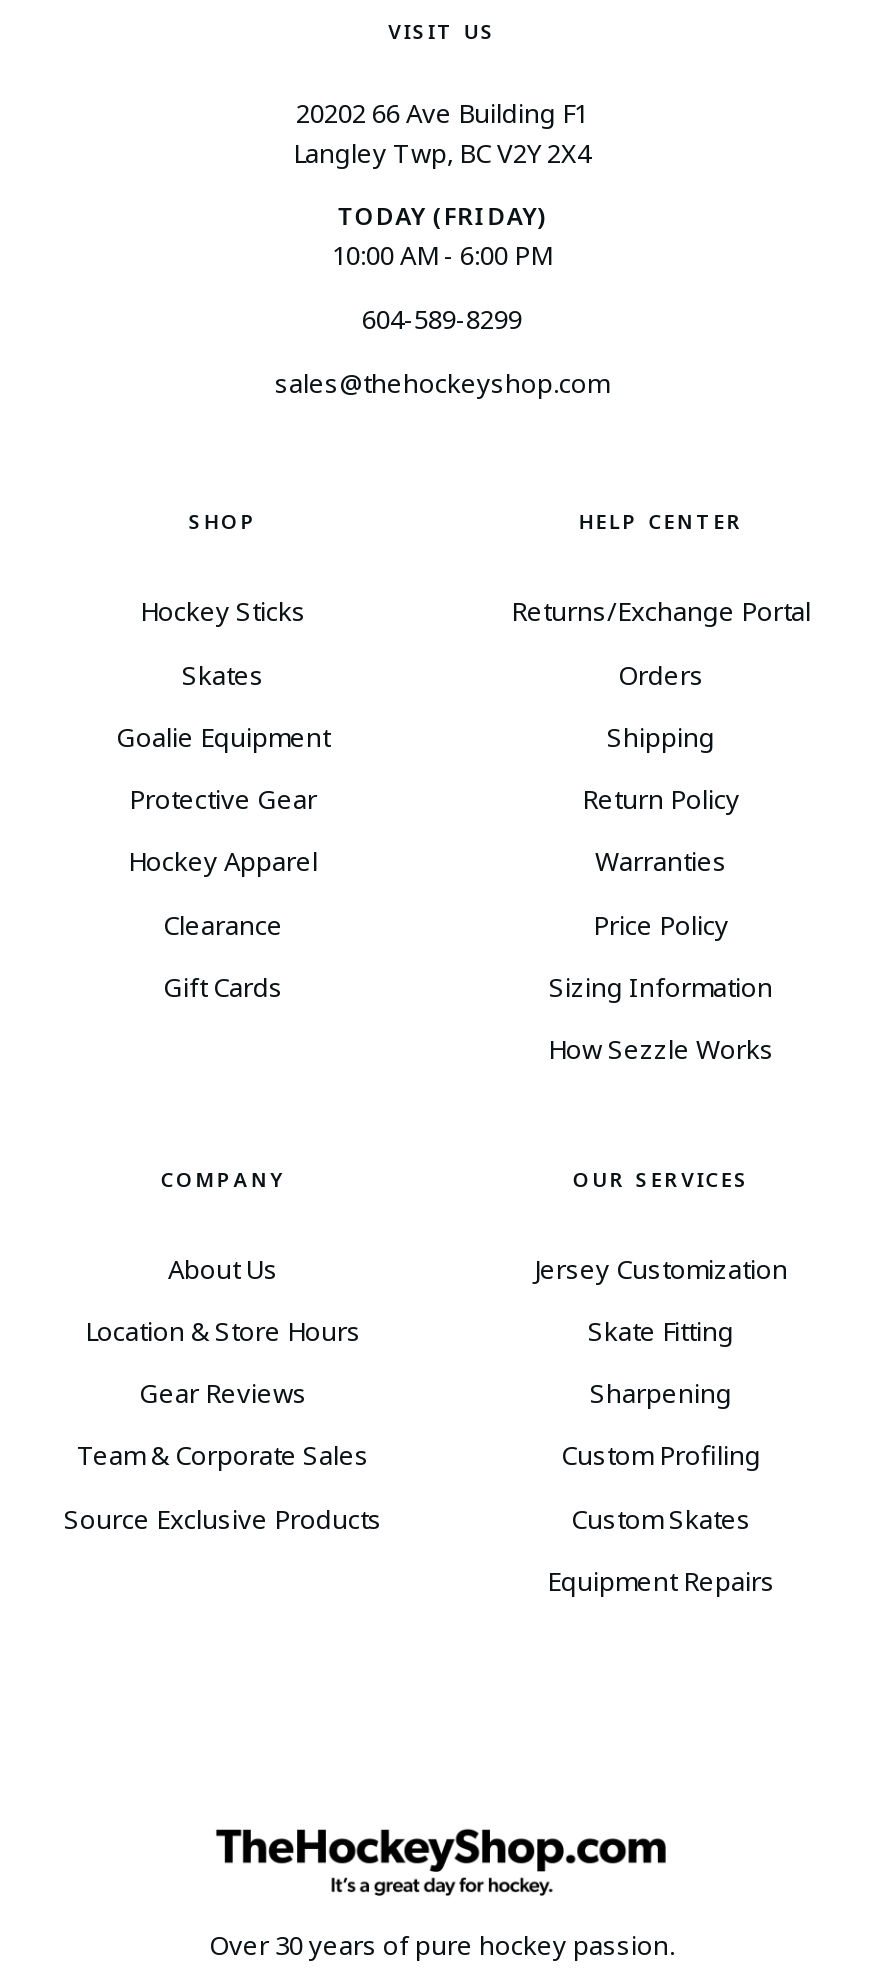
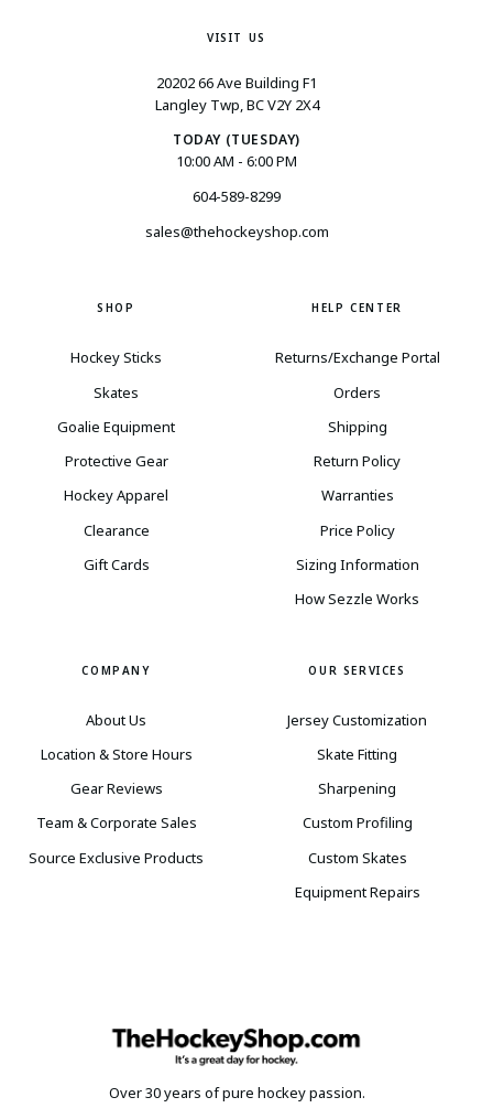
- TODAY (FRIDAY)
+ TODAY (TUESDAY)
